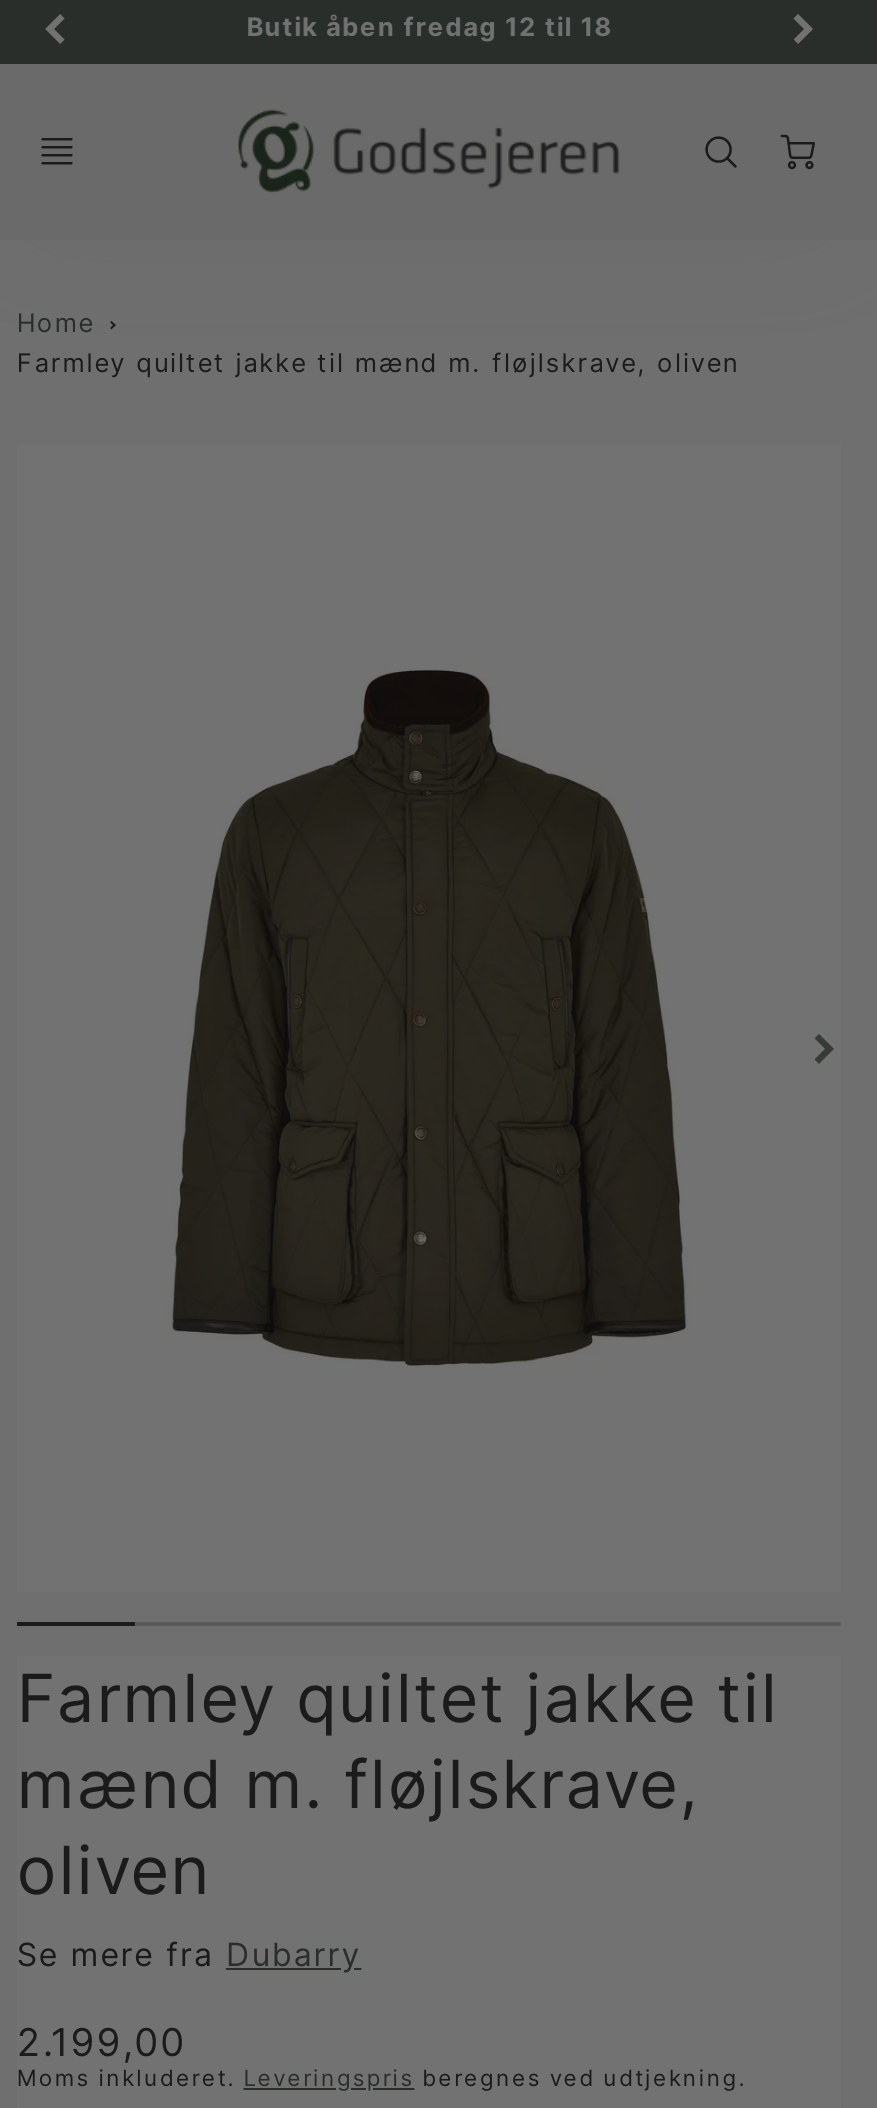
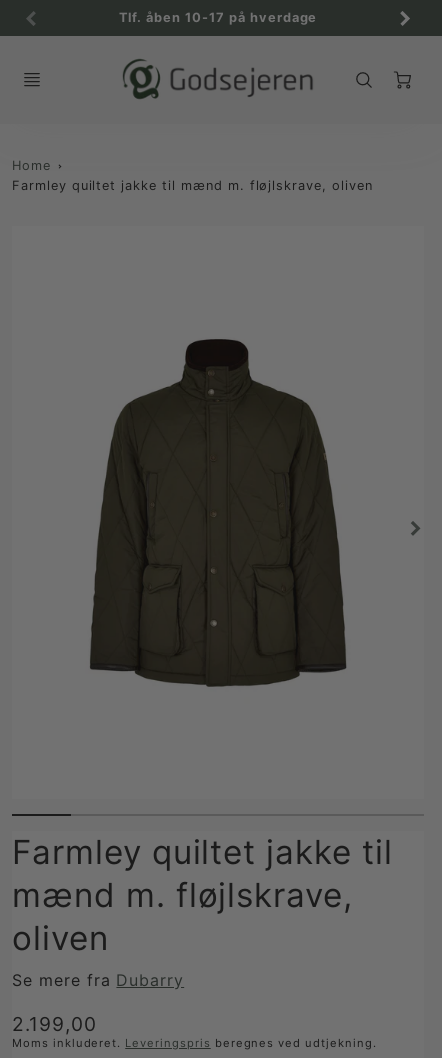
- Butik åben fredag 12 til 18
+ Tlf. åben 10-17 på hverdage
